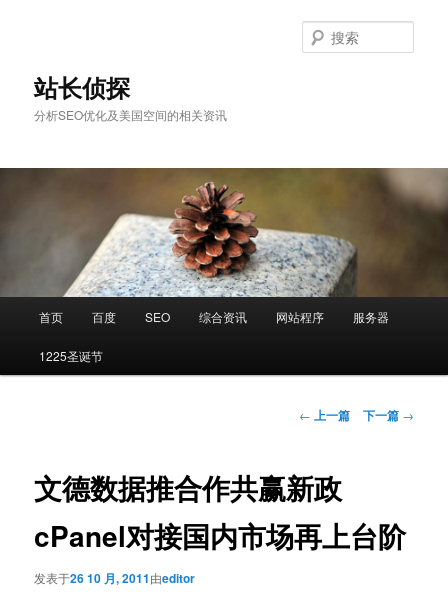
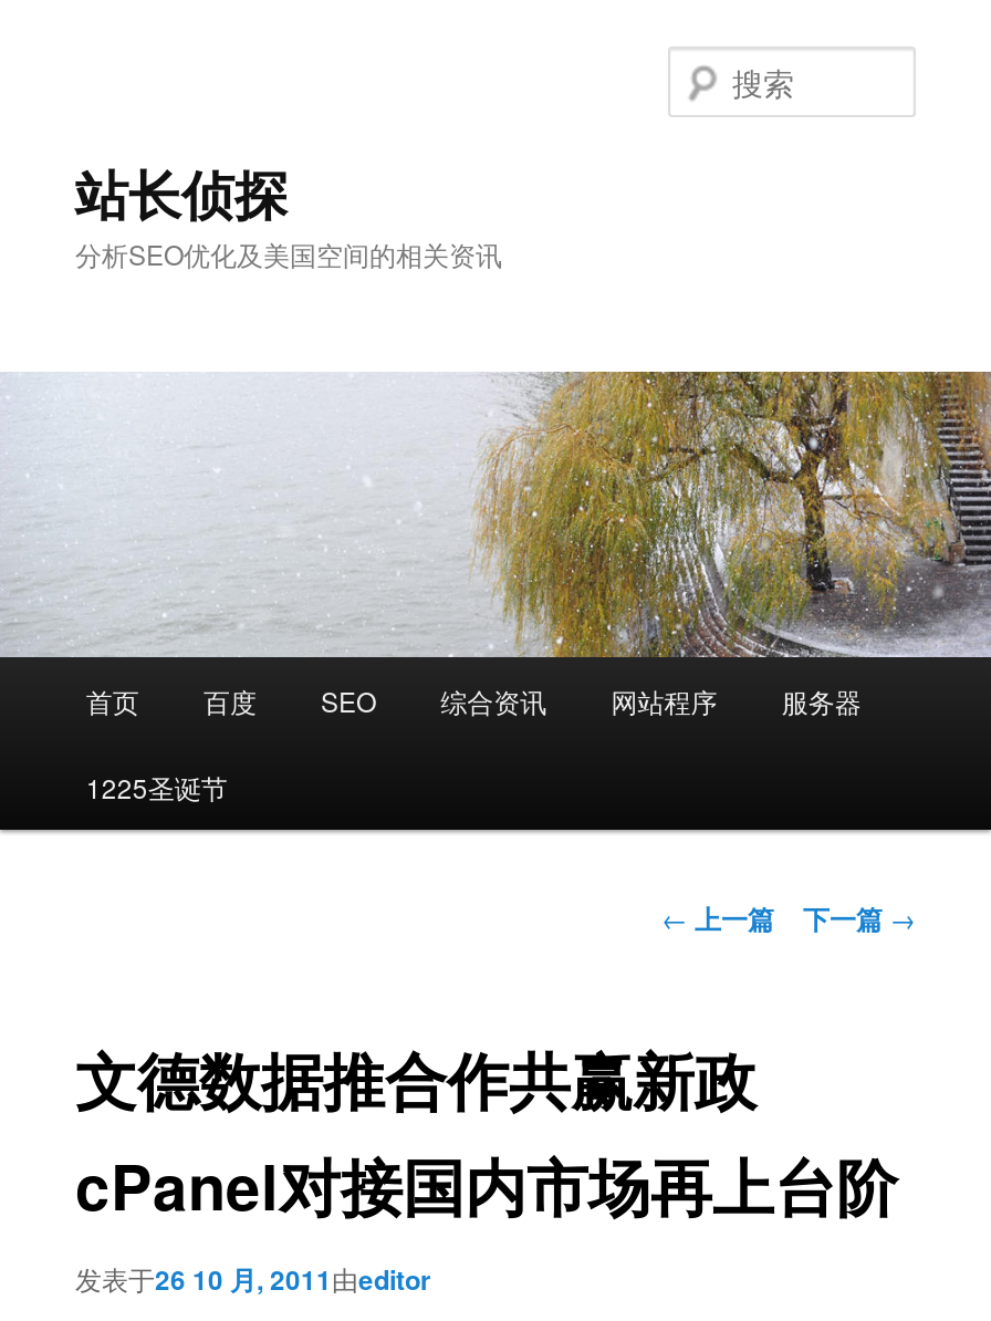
- [image]
+ [image]
